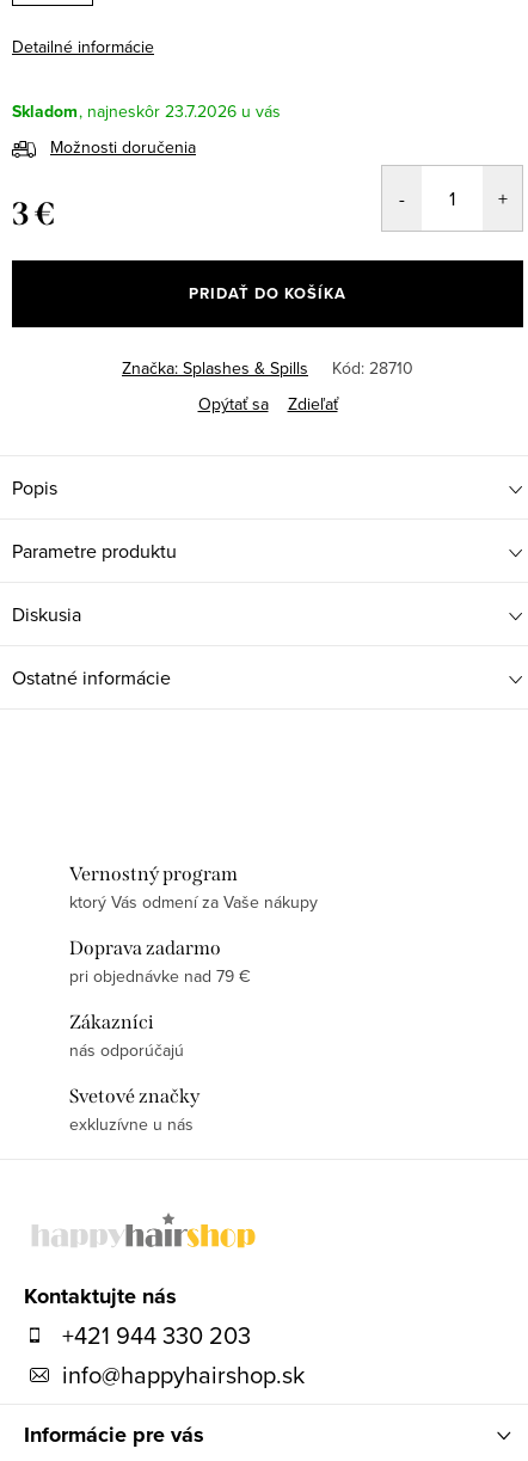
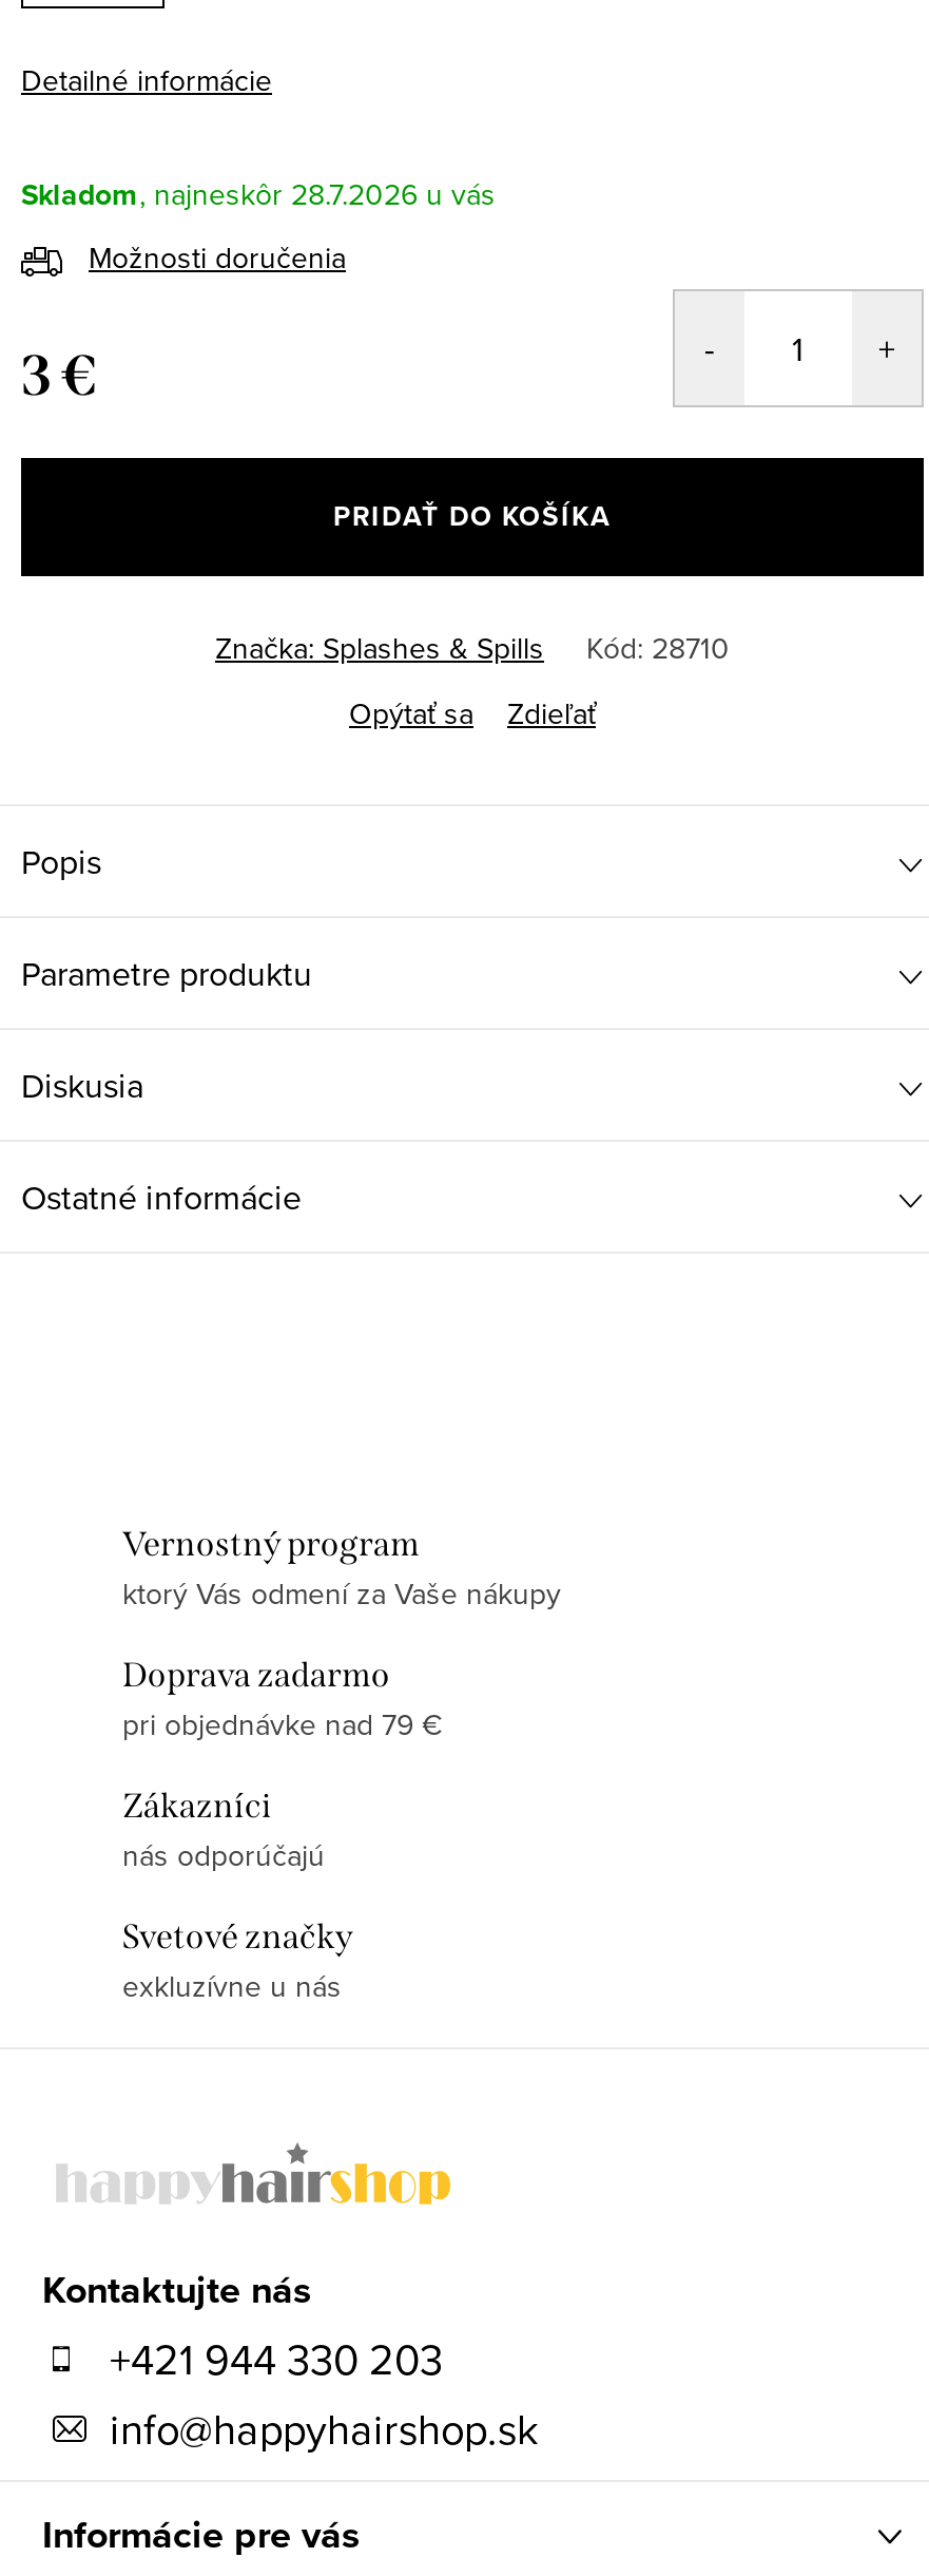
- 23.7.2026
+ 28.7.2026
